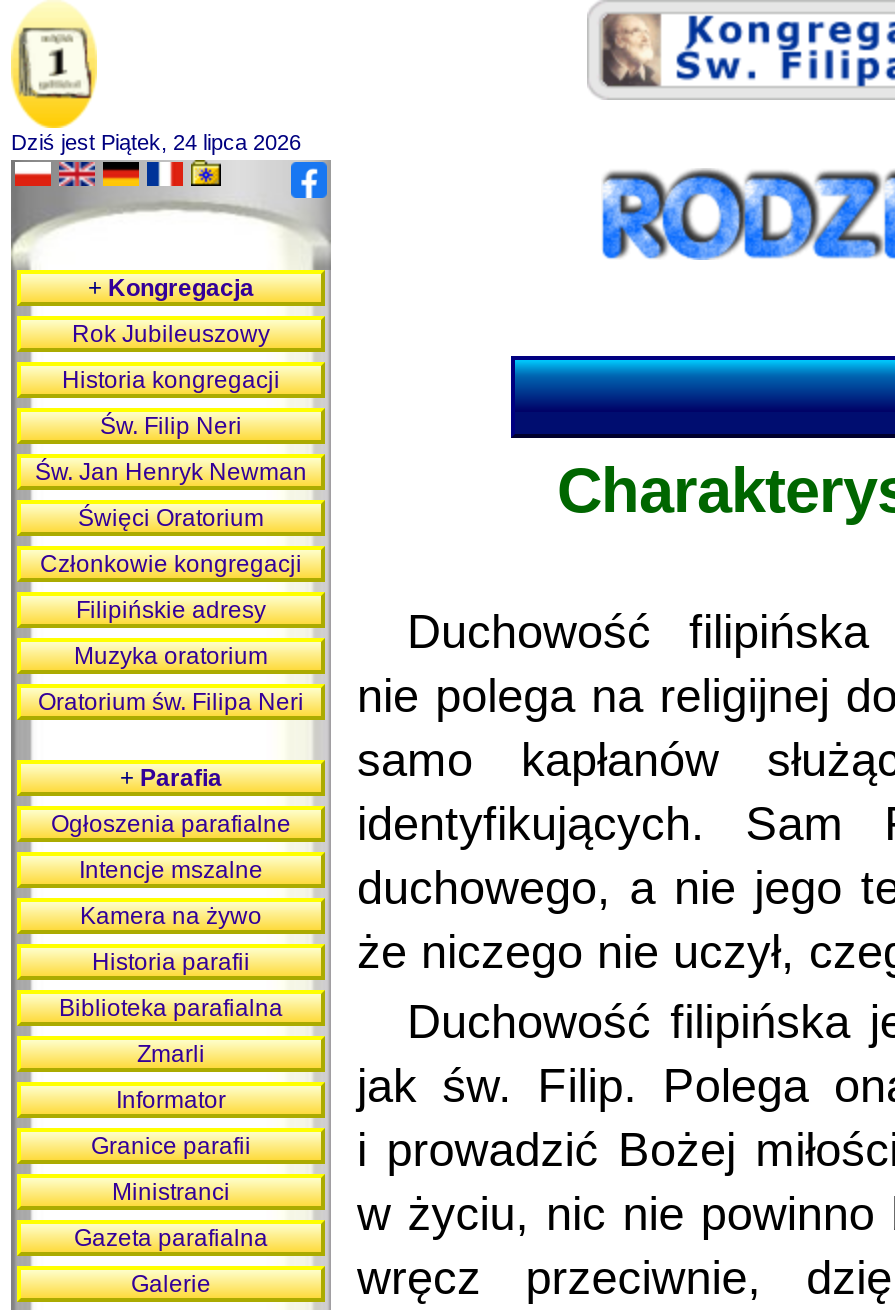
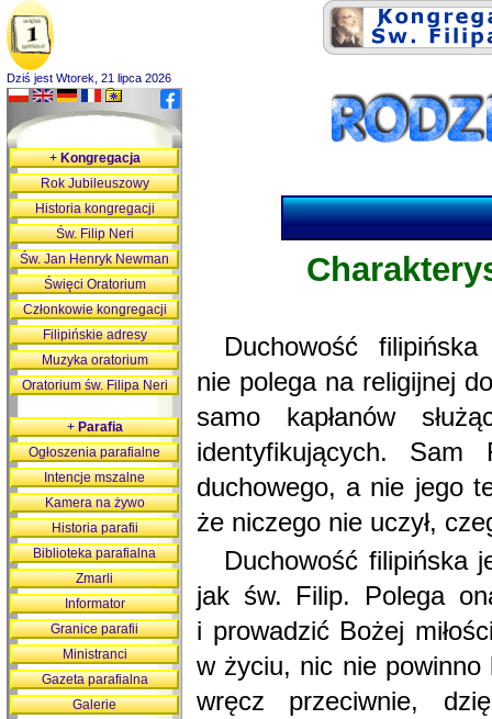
- Dziś jest Piątek, 24 lipca 2026
+ Dziś jest Wtorek, 21 lipca 2026
